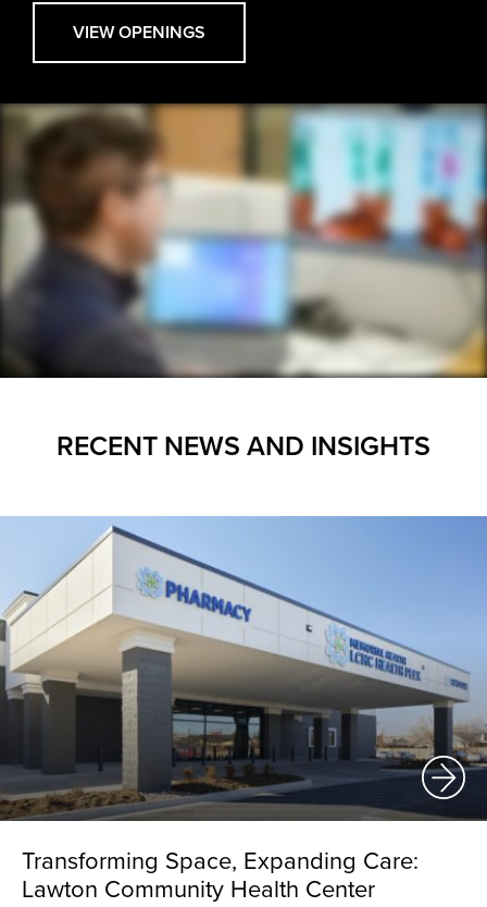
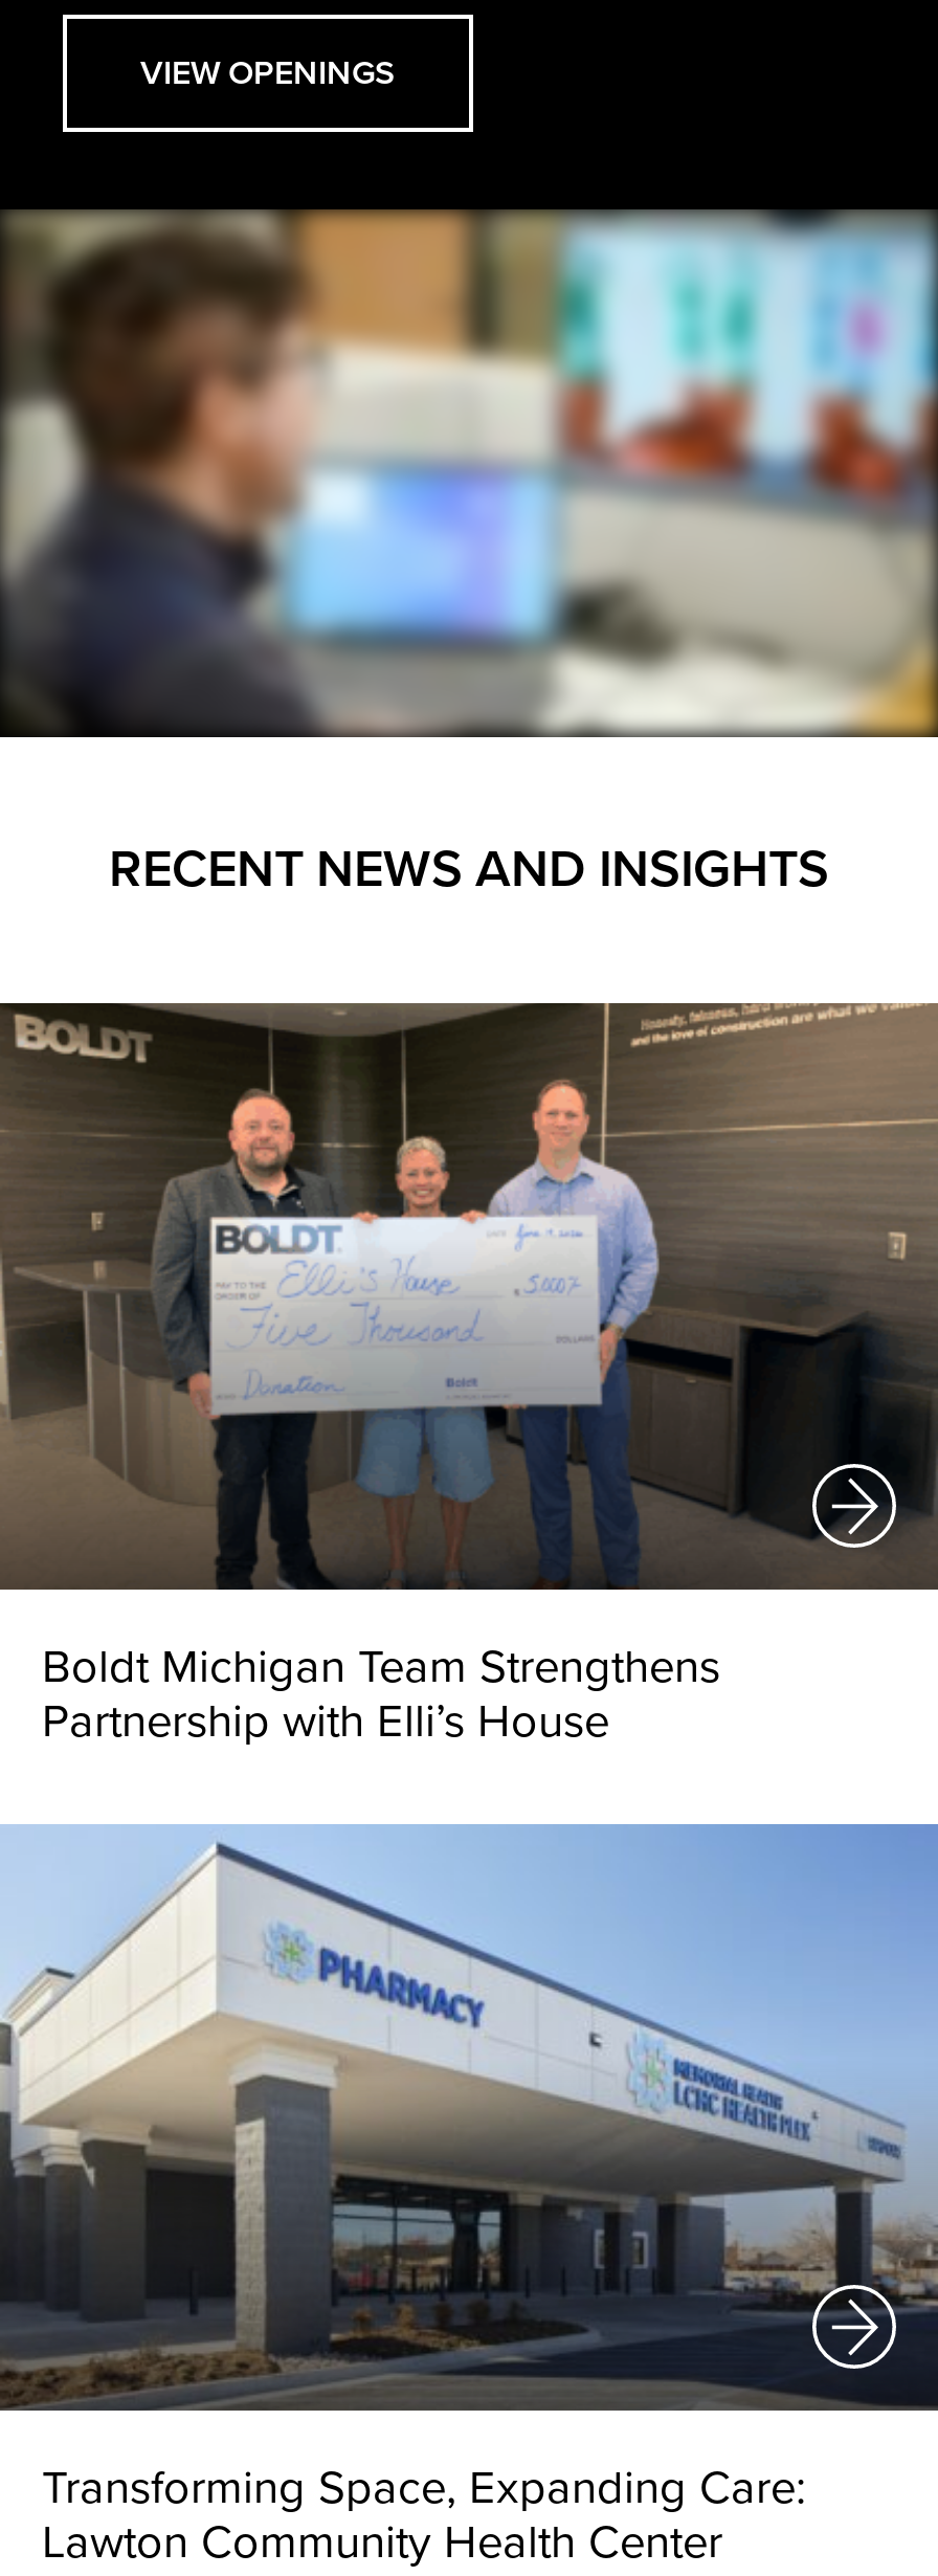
+ [image]
+ Boldt Michigan Team Strengthens
+ Partnership with Elli’s House
